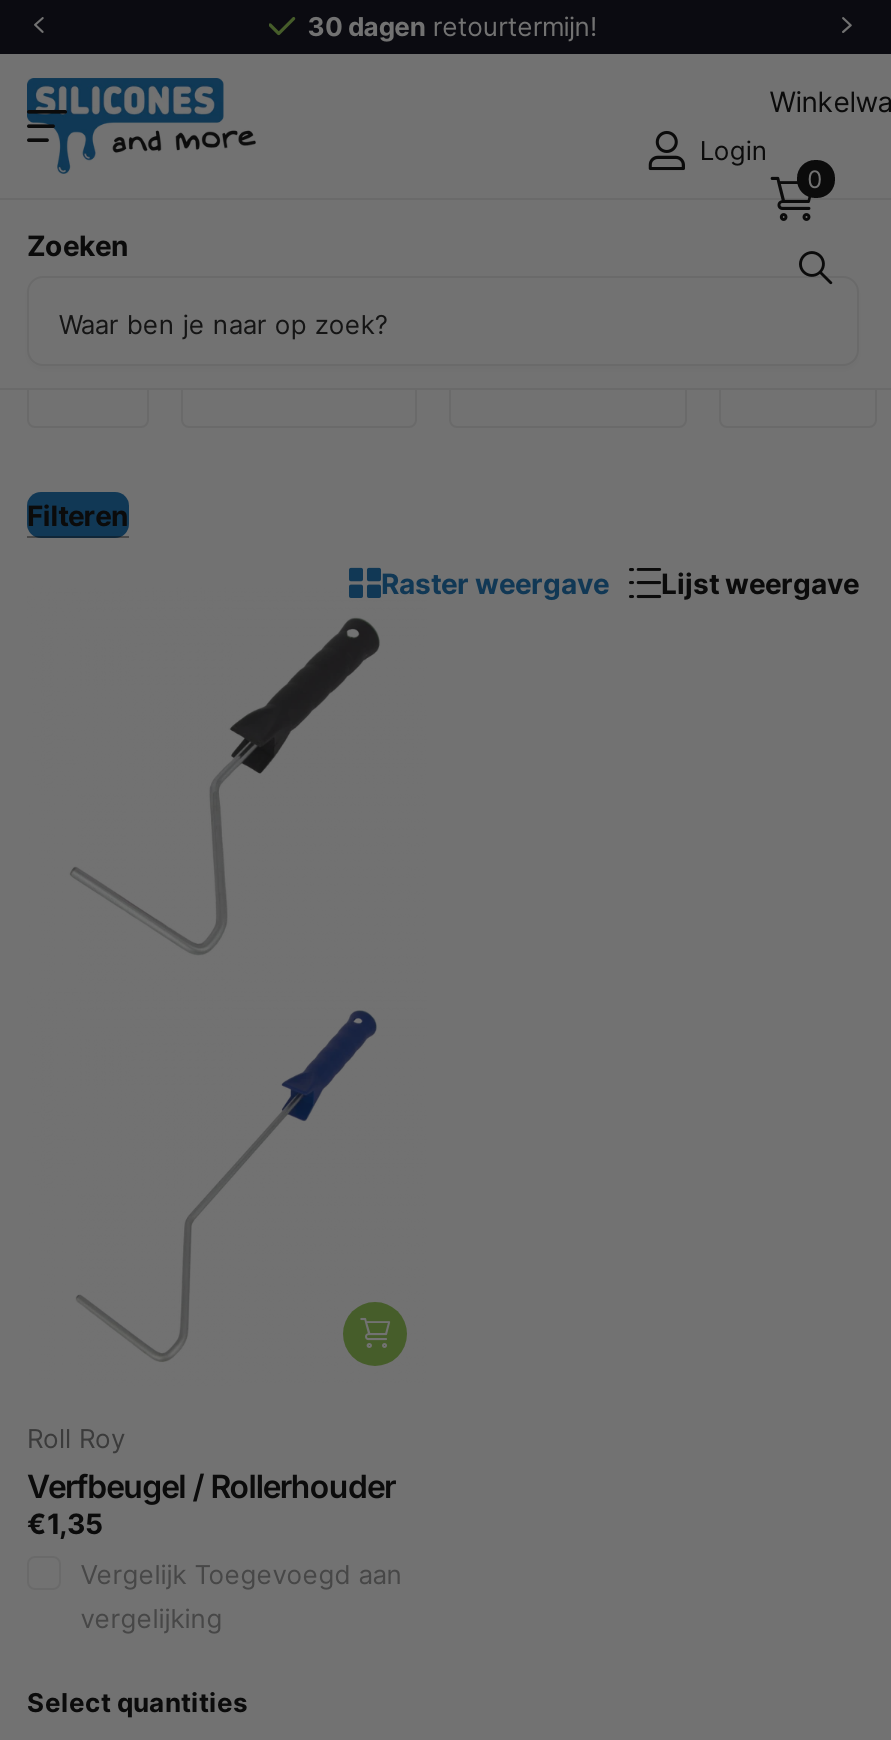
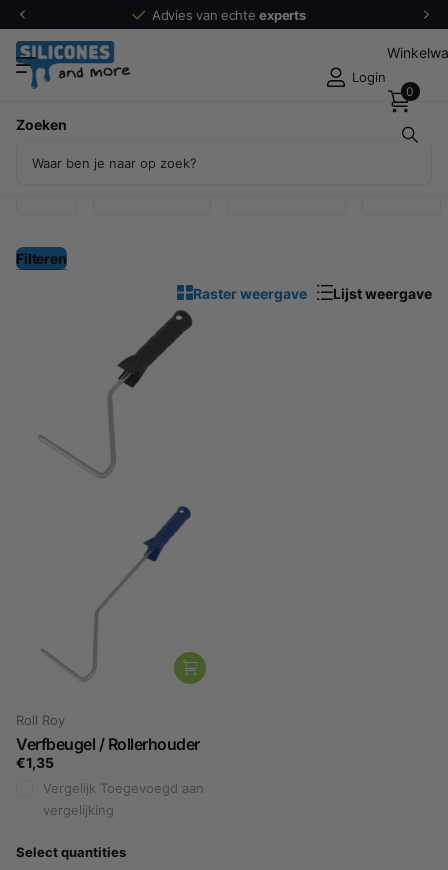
- 30 dagen retourtermijn!
+ Advies van echte experts
